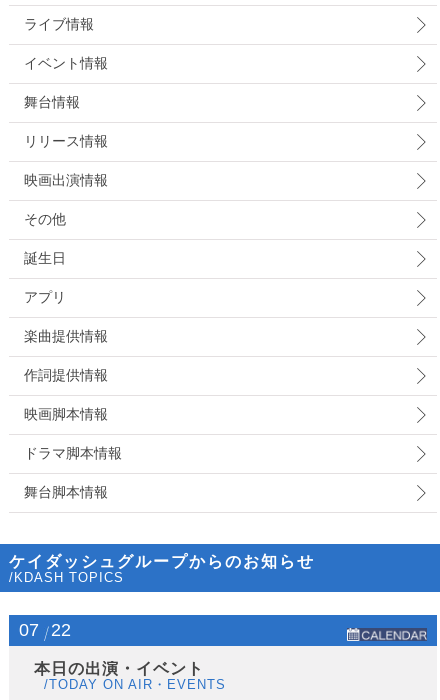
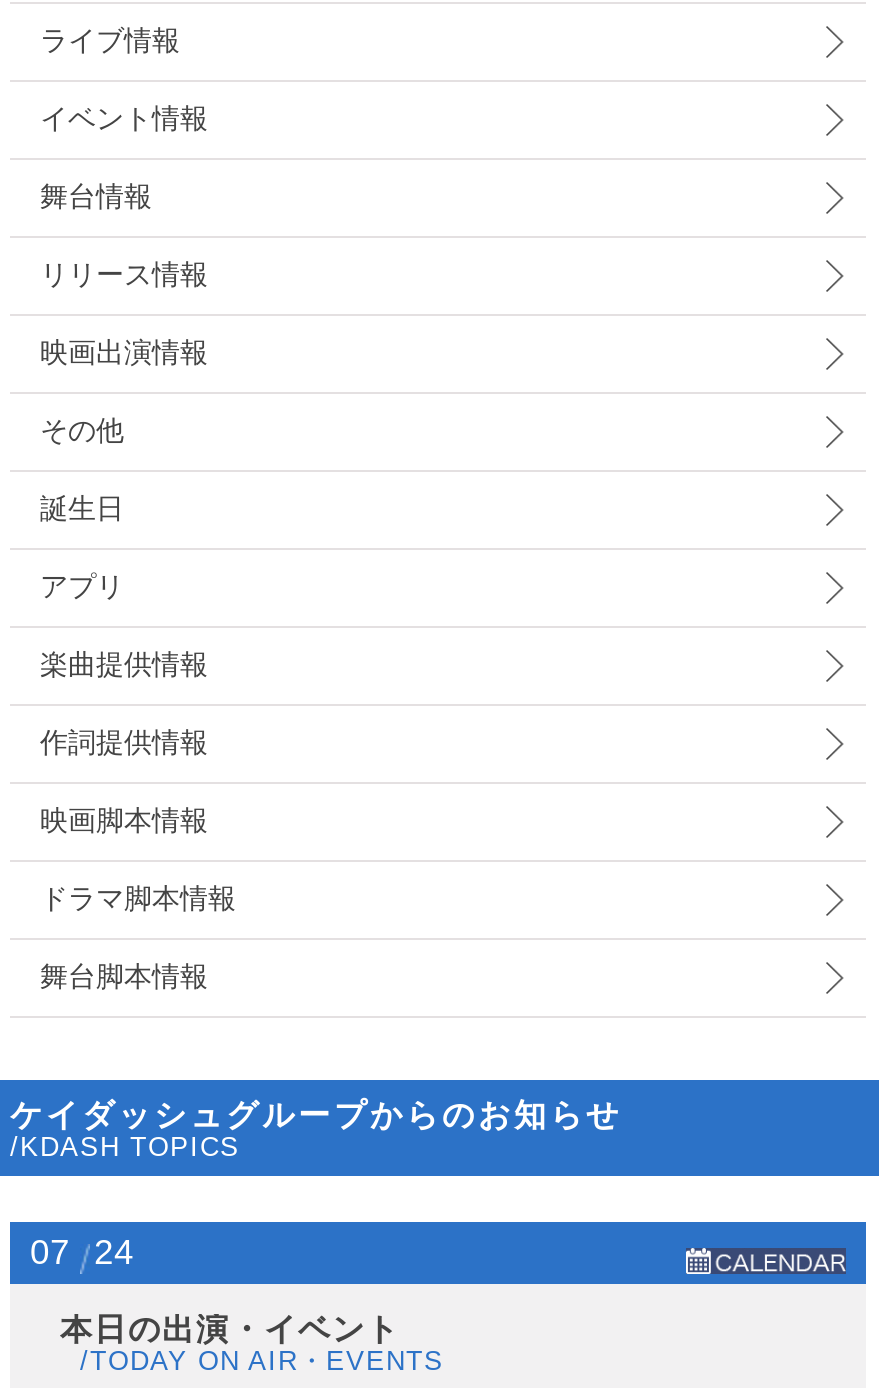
- 07 22
+ 07 24
